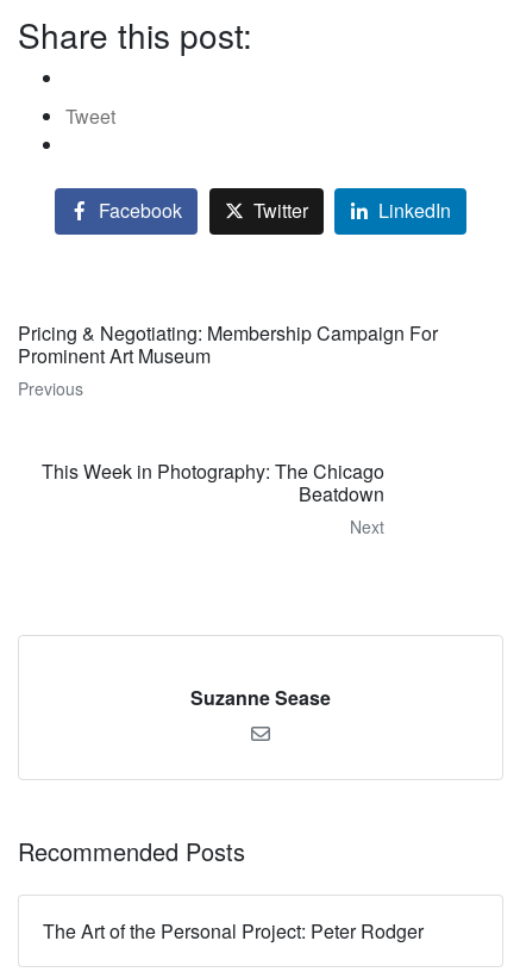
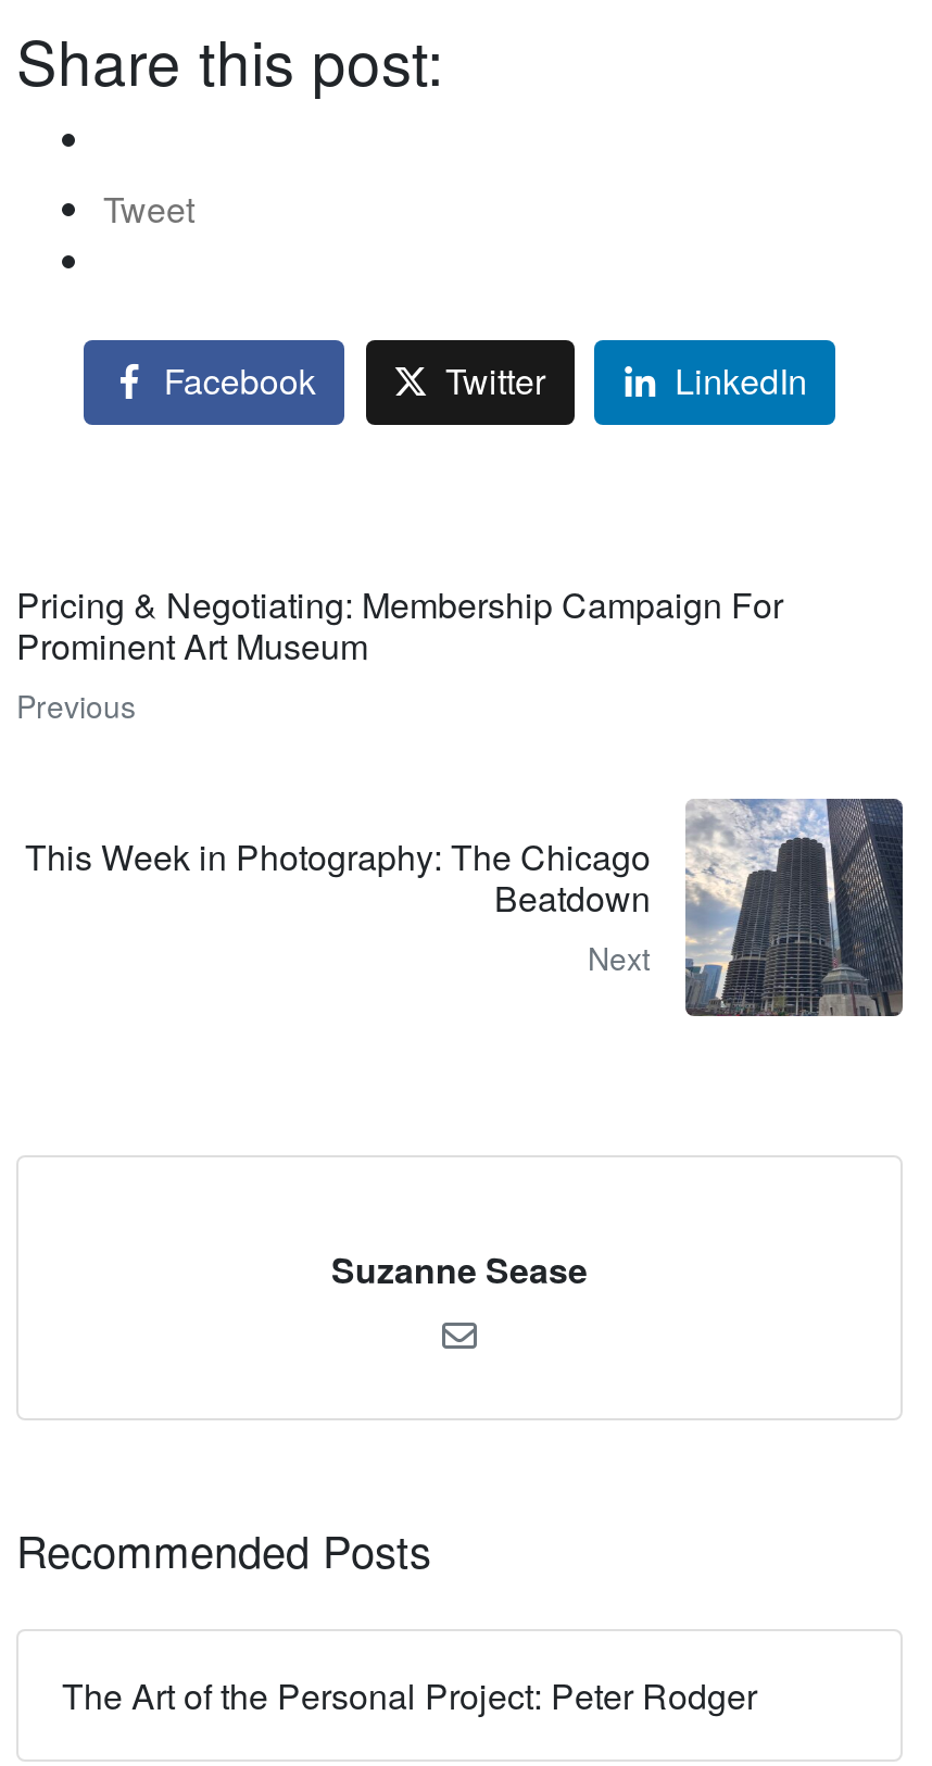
+ [image]
